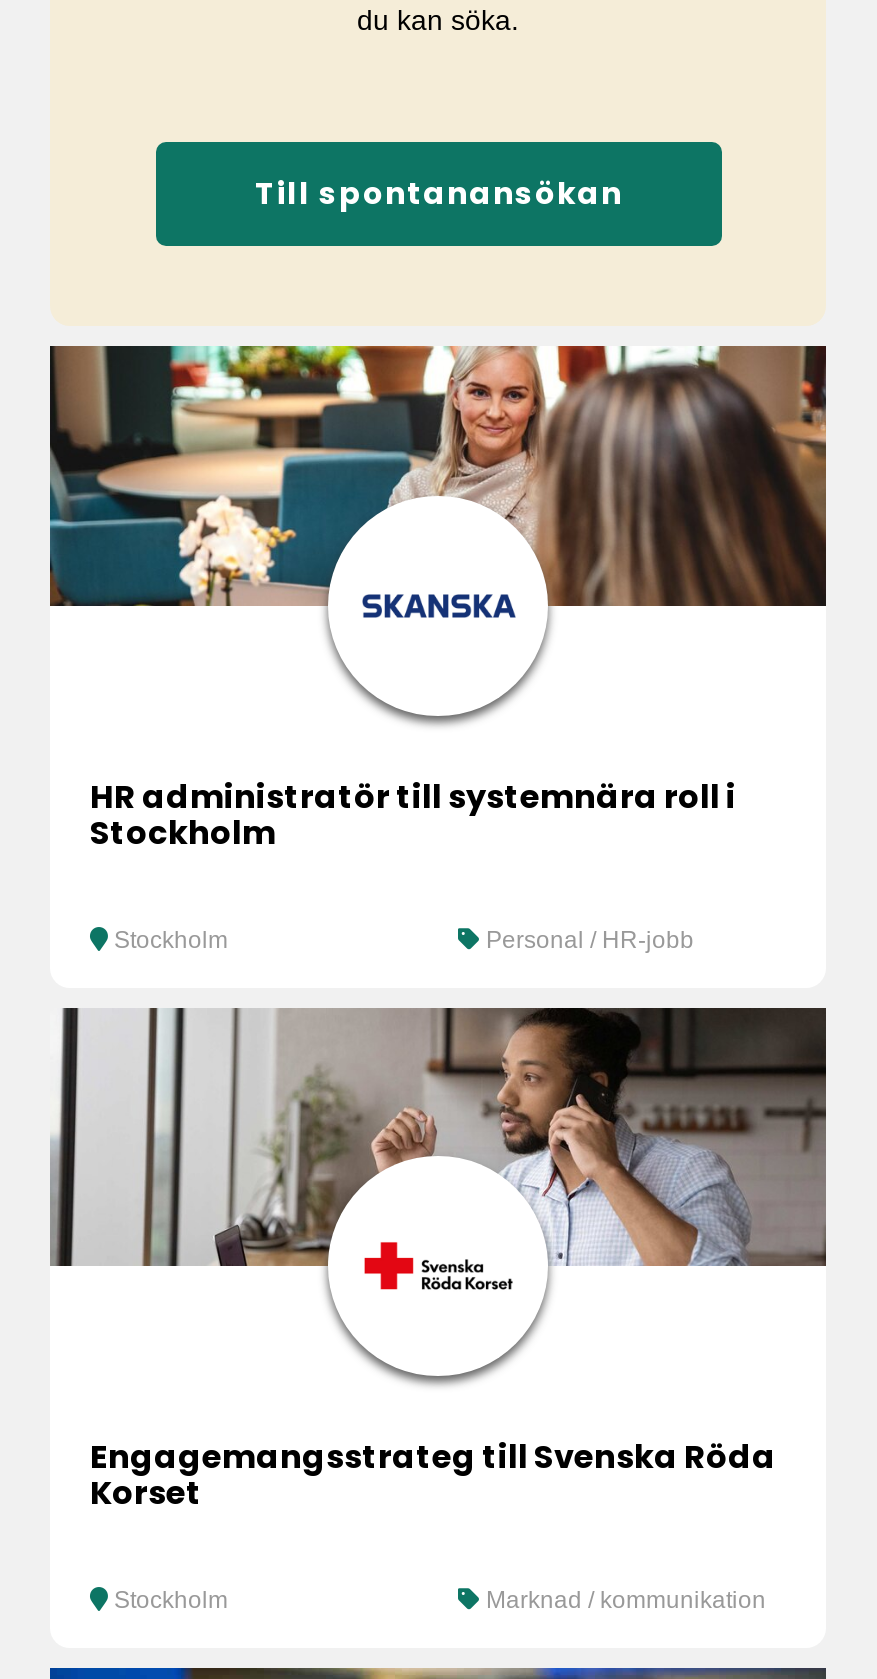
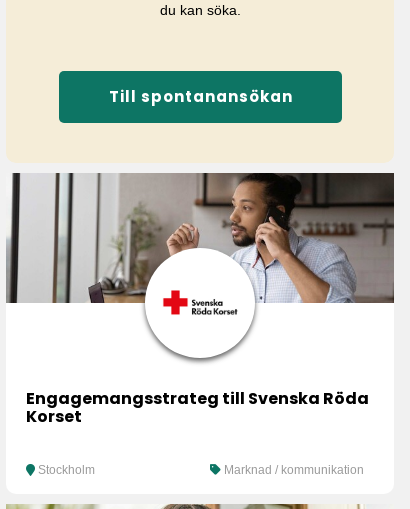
- [image]

- HR administratör till systemnära roll i
- Stockholm
- Stockholm
- Personal / HR-jobb
